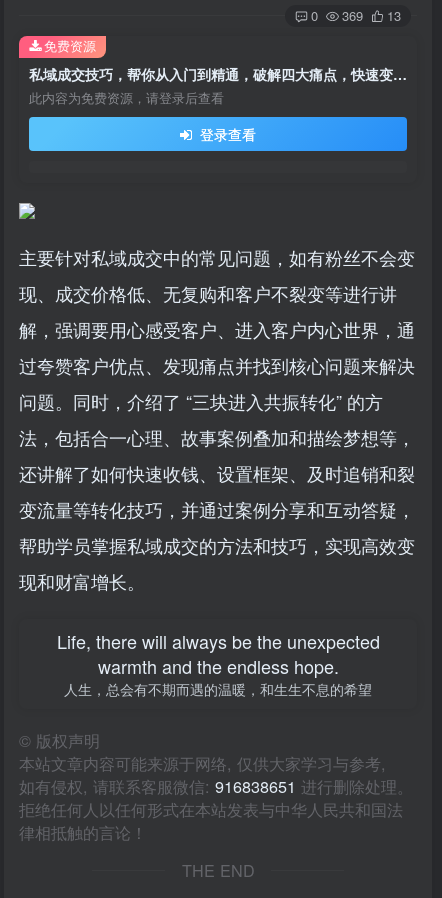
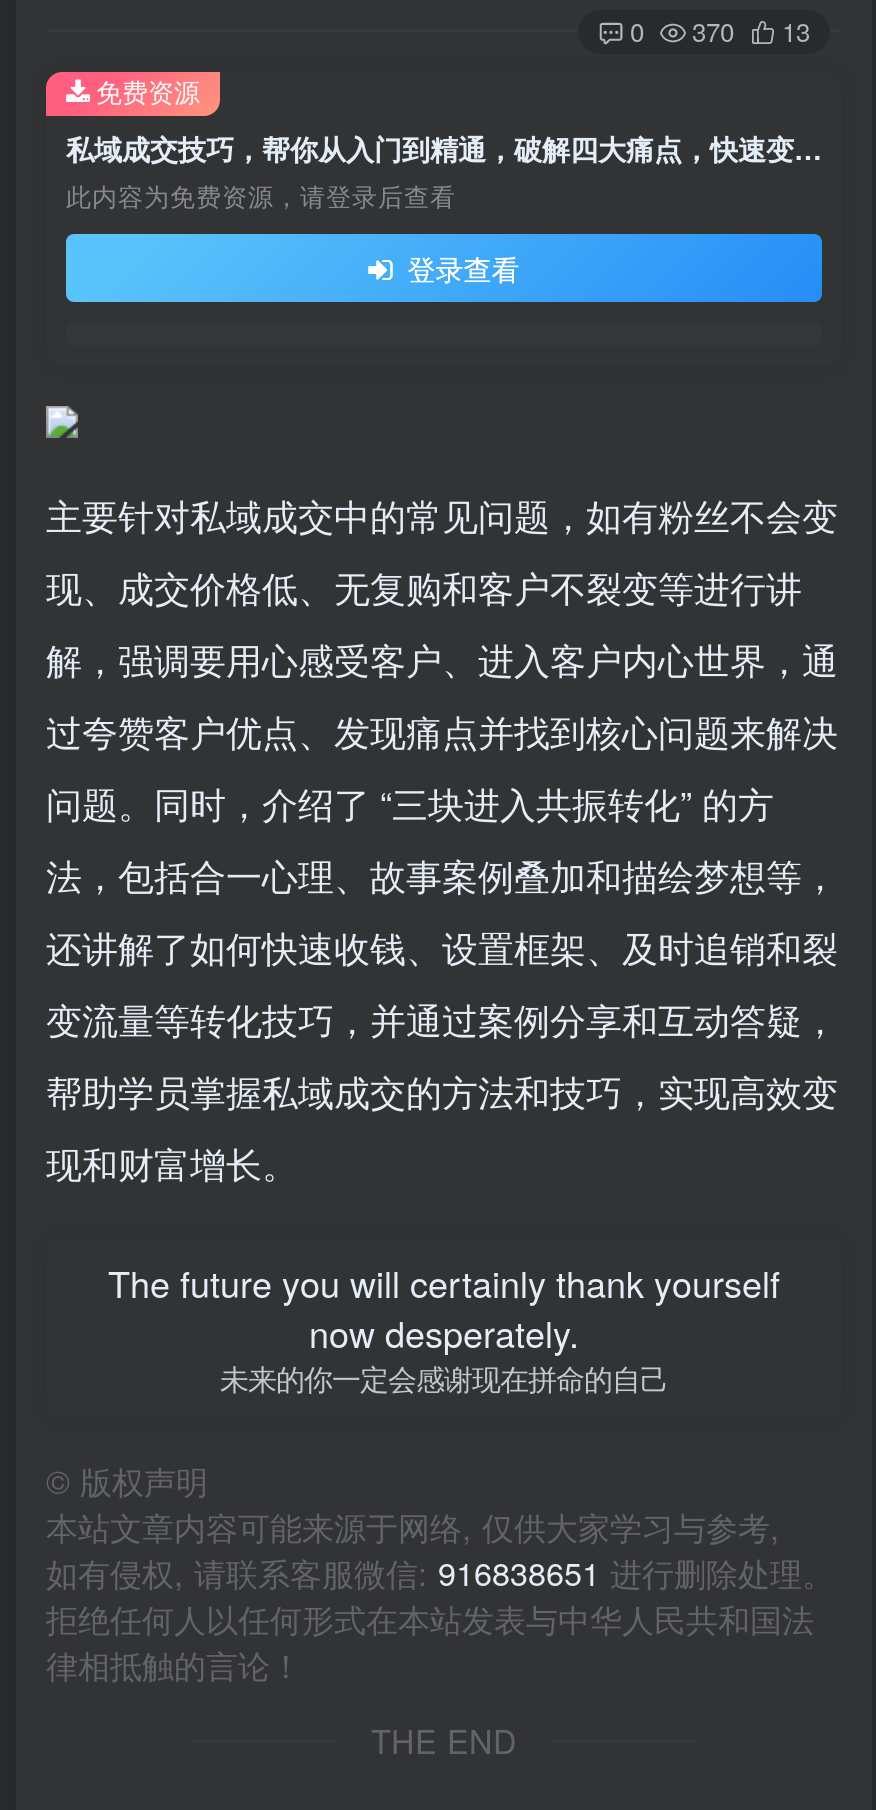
- 0 369 13
+ 0 370 13

- Life, there will always be the unexpected
- warmth and the endless hope.
- 人生，总会有不期而遇的温暖，和生生不息的希望
+ The future you will certainly thank yourself
+ now desperately.
+ 未来的你一定会感谢现在拼命的自己
